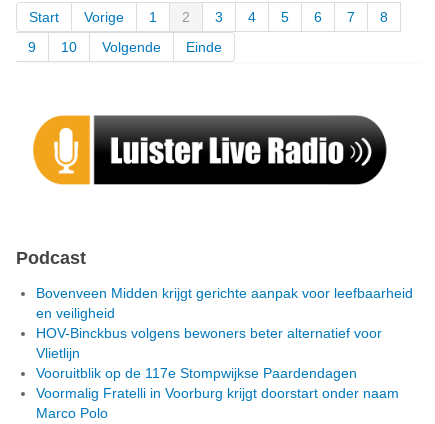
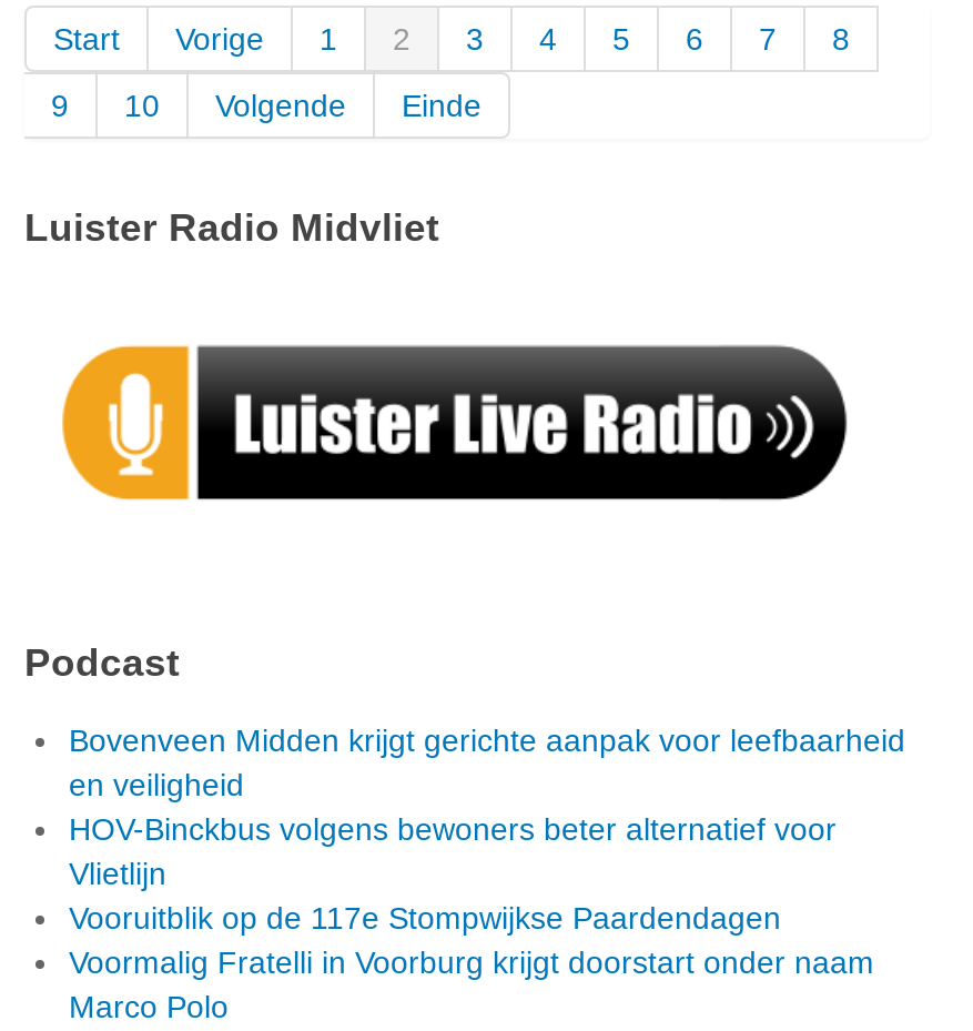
+ Luister Radio Midvliet
